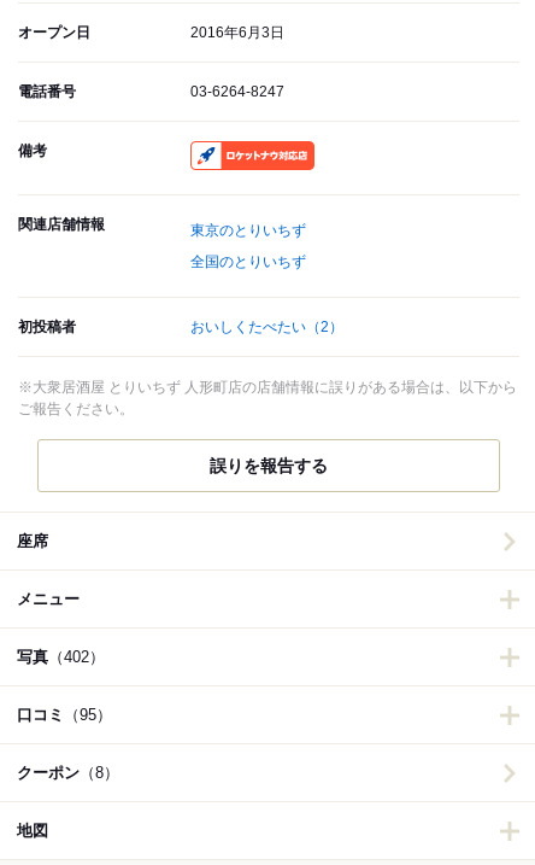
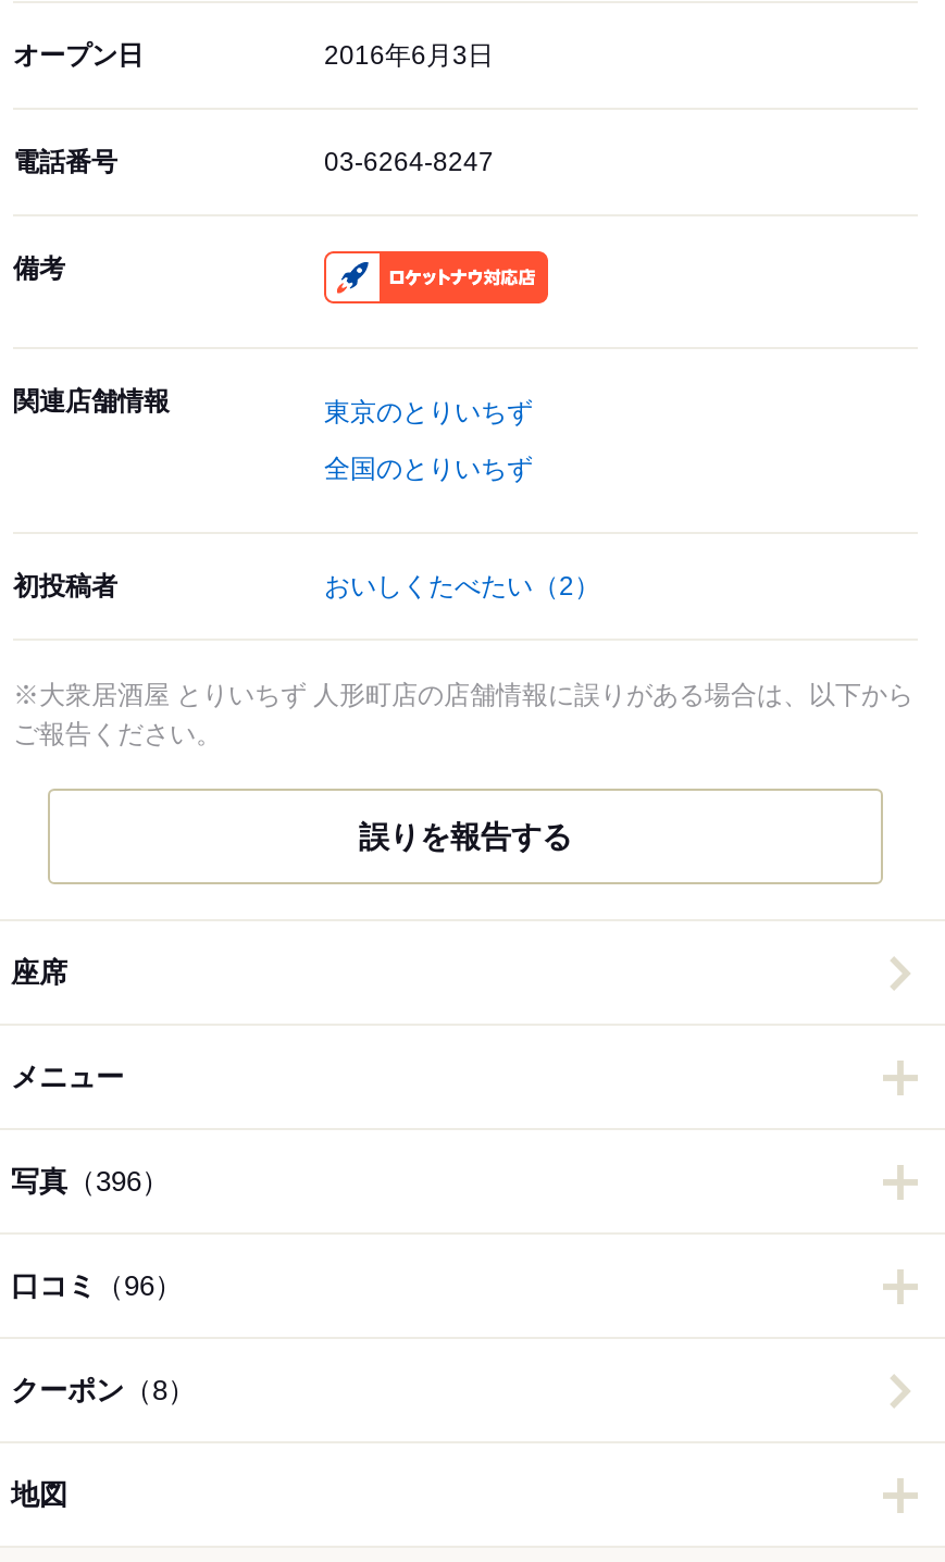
- 写真（402）
+ 写真（396）

- 口コミ（95）
+ 口コミ（96）
